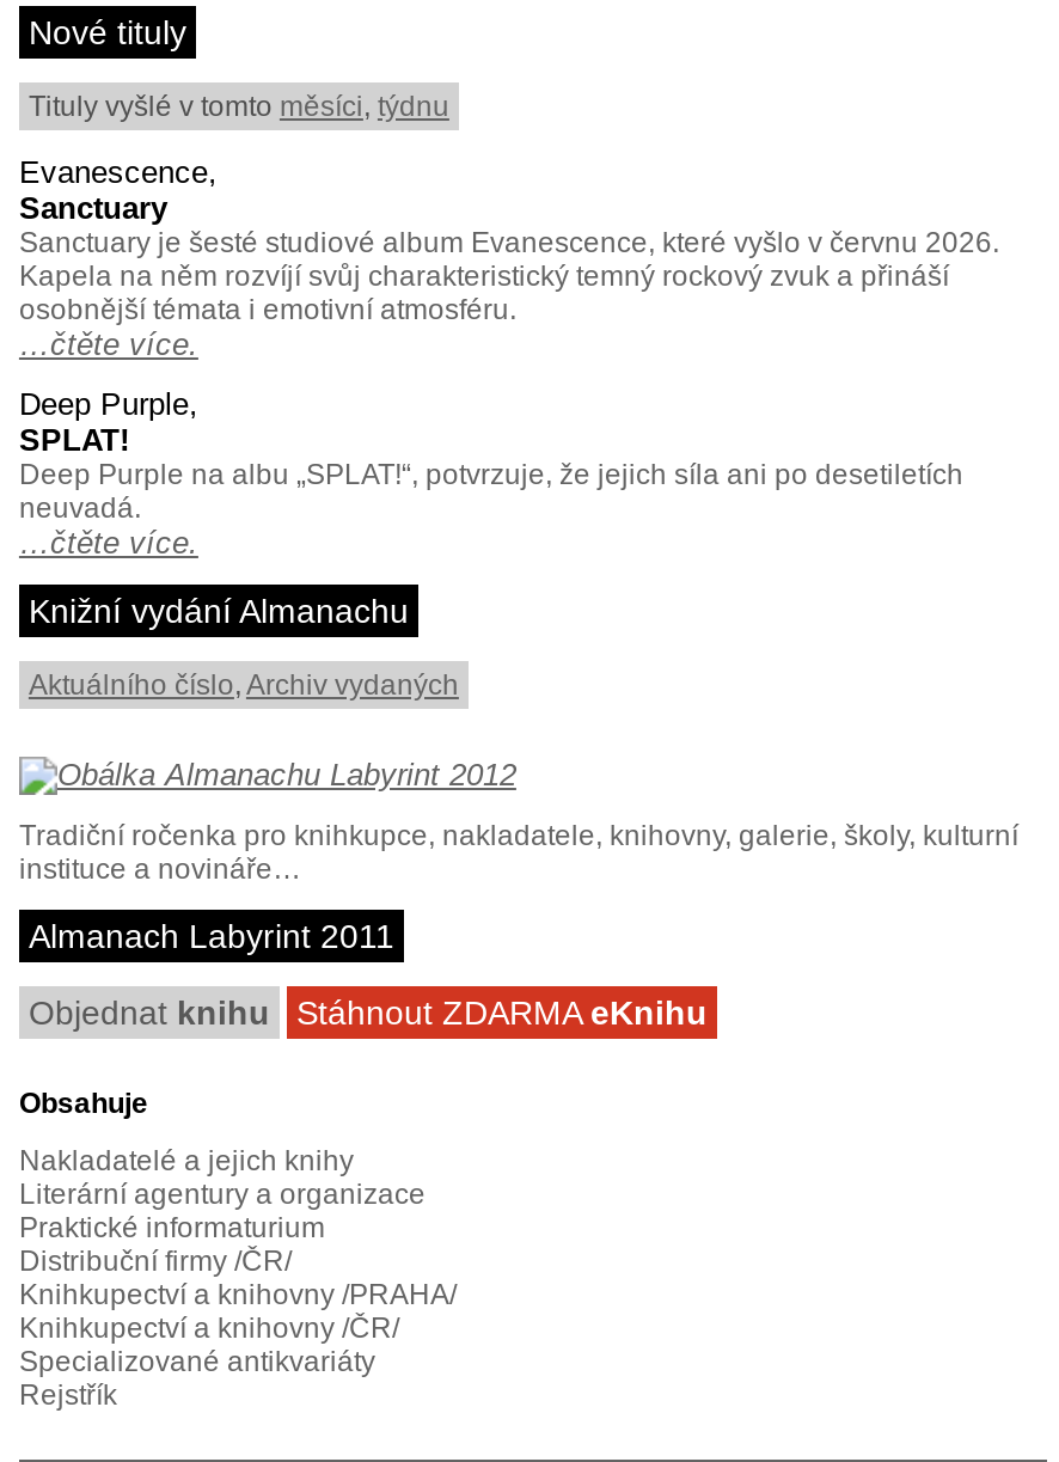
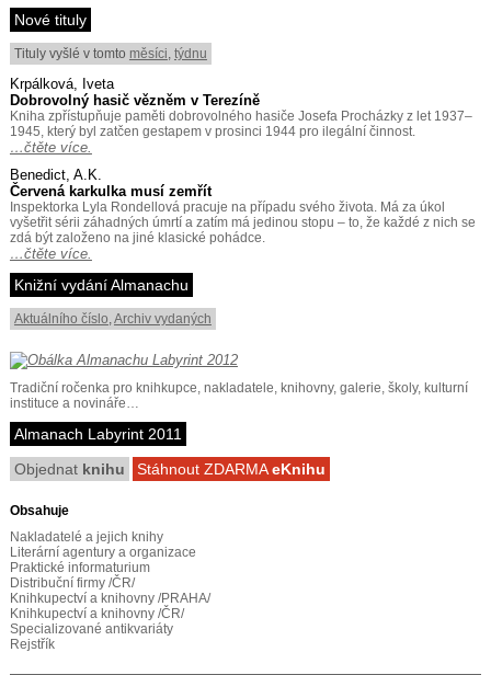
- Evanescence,
- Sanctuary
- Sanctuary je šesté studiové album Evanescence, které vyšlo v červnu 2026.
- Kapela na něm rozvíjí svůj charakteristický temný rockový zvuk a přináší
- osobnější témata i emotivní atmosféru.
+ Krpálková, Iveta
+ Dobrovolný hasič vězněm v Terezíně
+ Kniha zpřístupňuje paměti dobrovolného hasiče Josefa Procházky z let 1937–
+ 1945, který byl zatčen gestapem v prosinci 1944 pro ilegální činnost.

- Deep Purple,
- SPLAT!
- Deep Purple na albu „SPLAT!“, potvrzuje, že jejich síla ani po desetiletích
- neuvadá.
+ Benedict, A.K.
+ Červená karkulka musí zemřít
+ Inspektorka Lyla Rondellová pracuje na případu svého života. Má za úkol
+ vyšetřit sérii záhadných úmrtí a zatím má jedinou stopu – to, že každé z nich se
+ zdá být založeno na jiné klasické pohádce.
